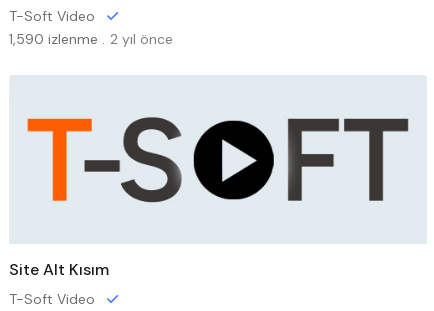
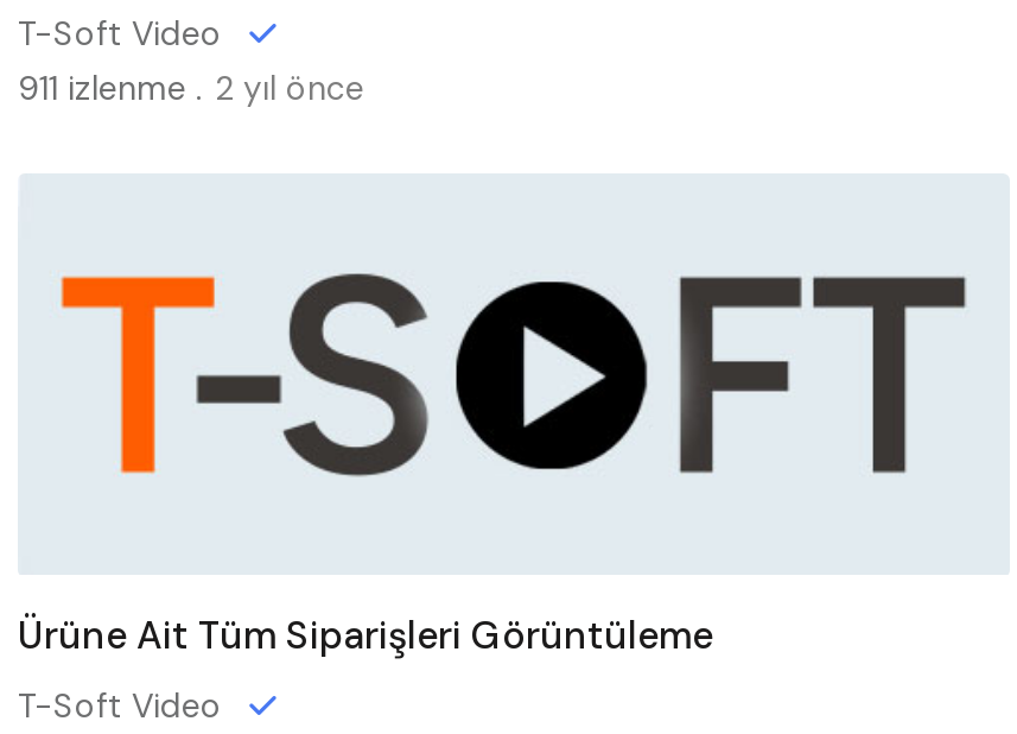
- 1,590 izlenme . 2 yıl önce
+ 911 izlenme . 2 yıl önce

- Site Alt Kısım
+ Ürüne Ait Tüm Siparişleri Görüntüleme
